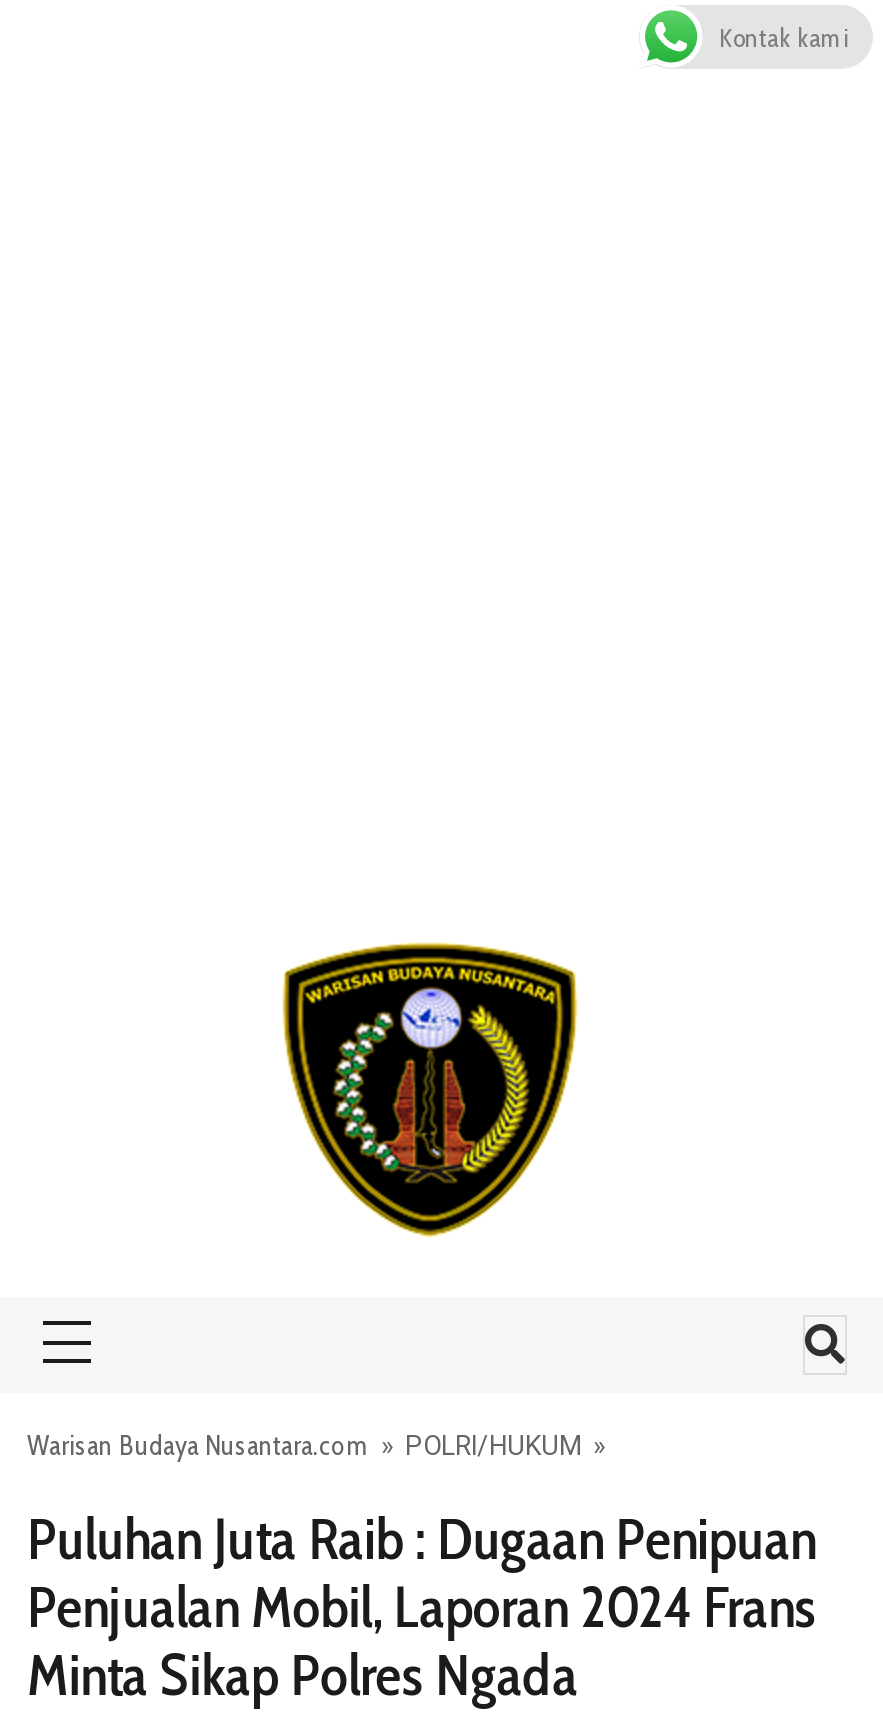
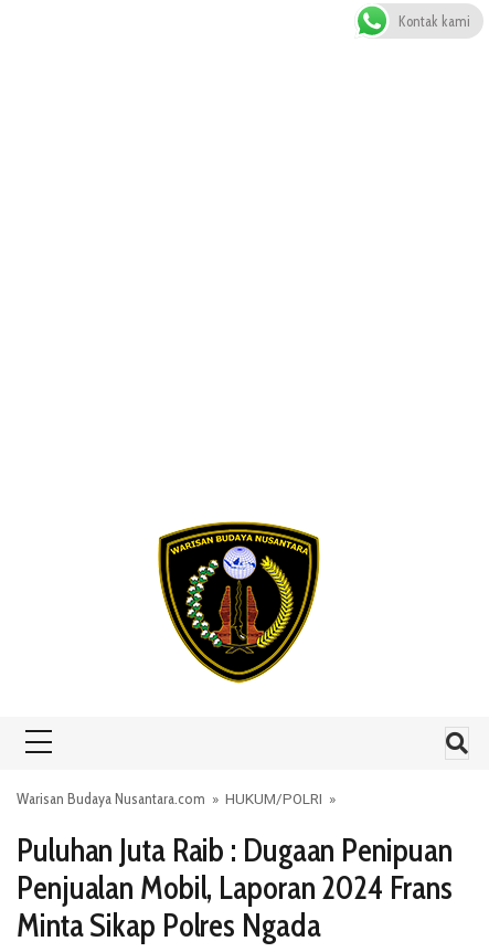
- Warisan Budaya Nusantara.com» POLRI/HUKUM»
+ Warisan Budaya Nusantara.com» HUKUM/POLRI»
